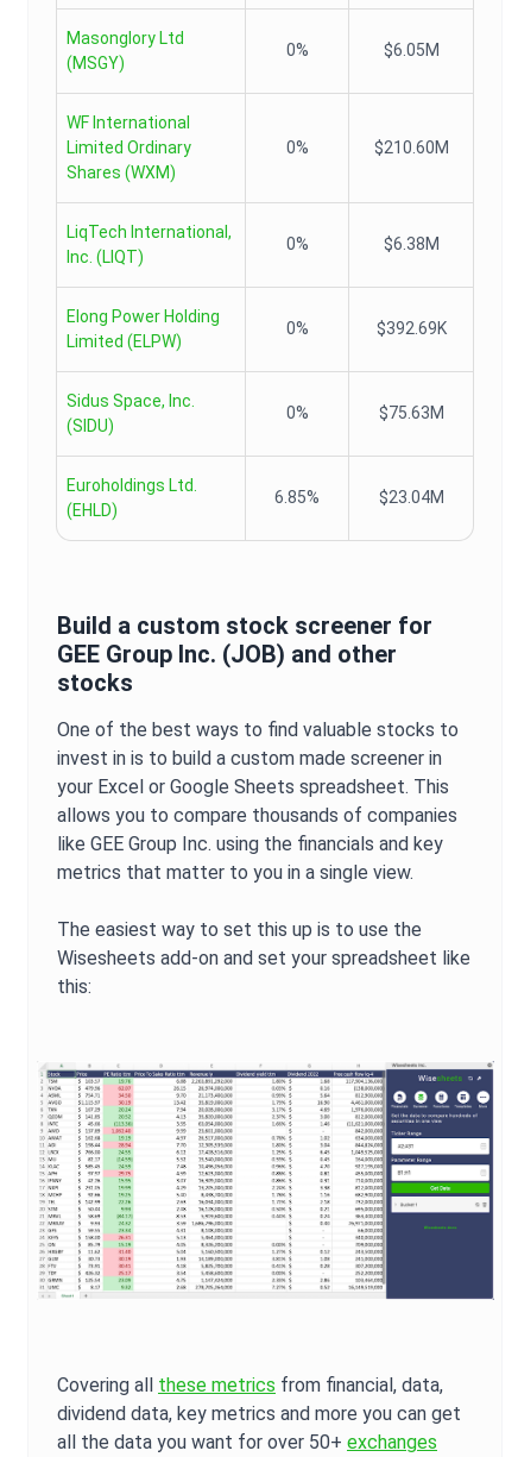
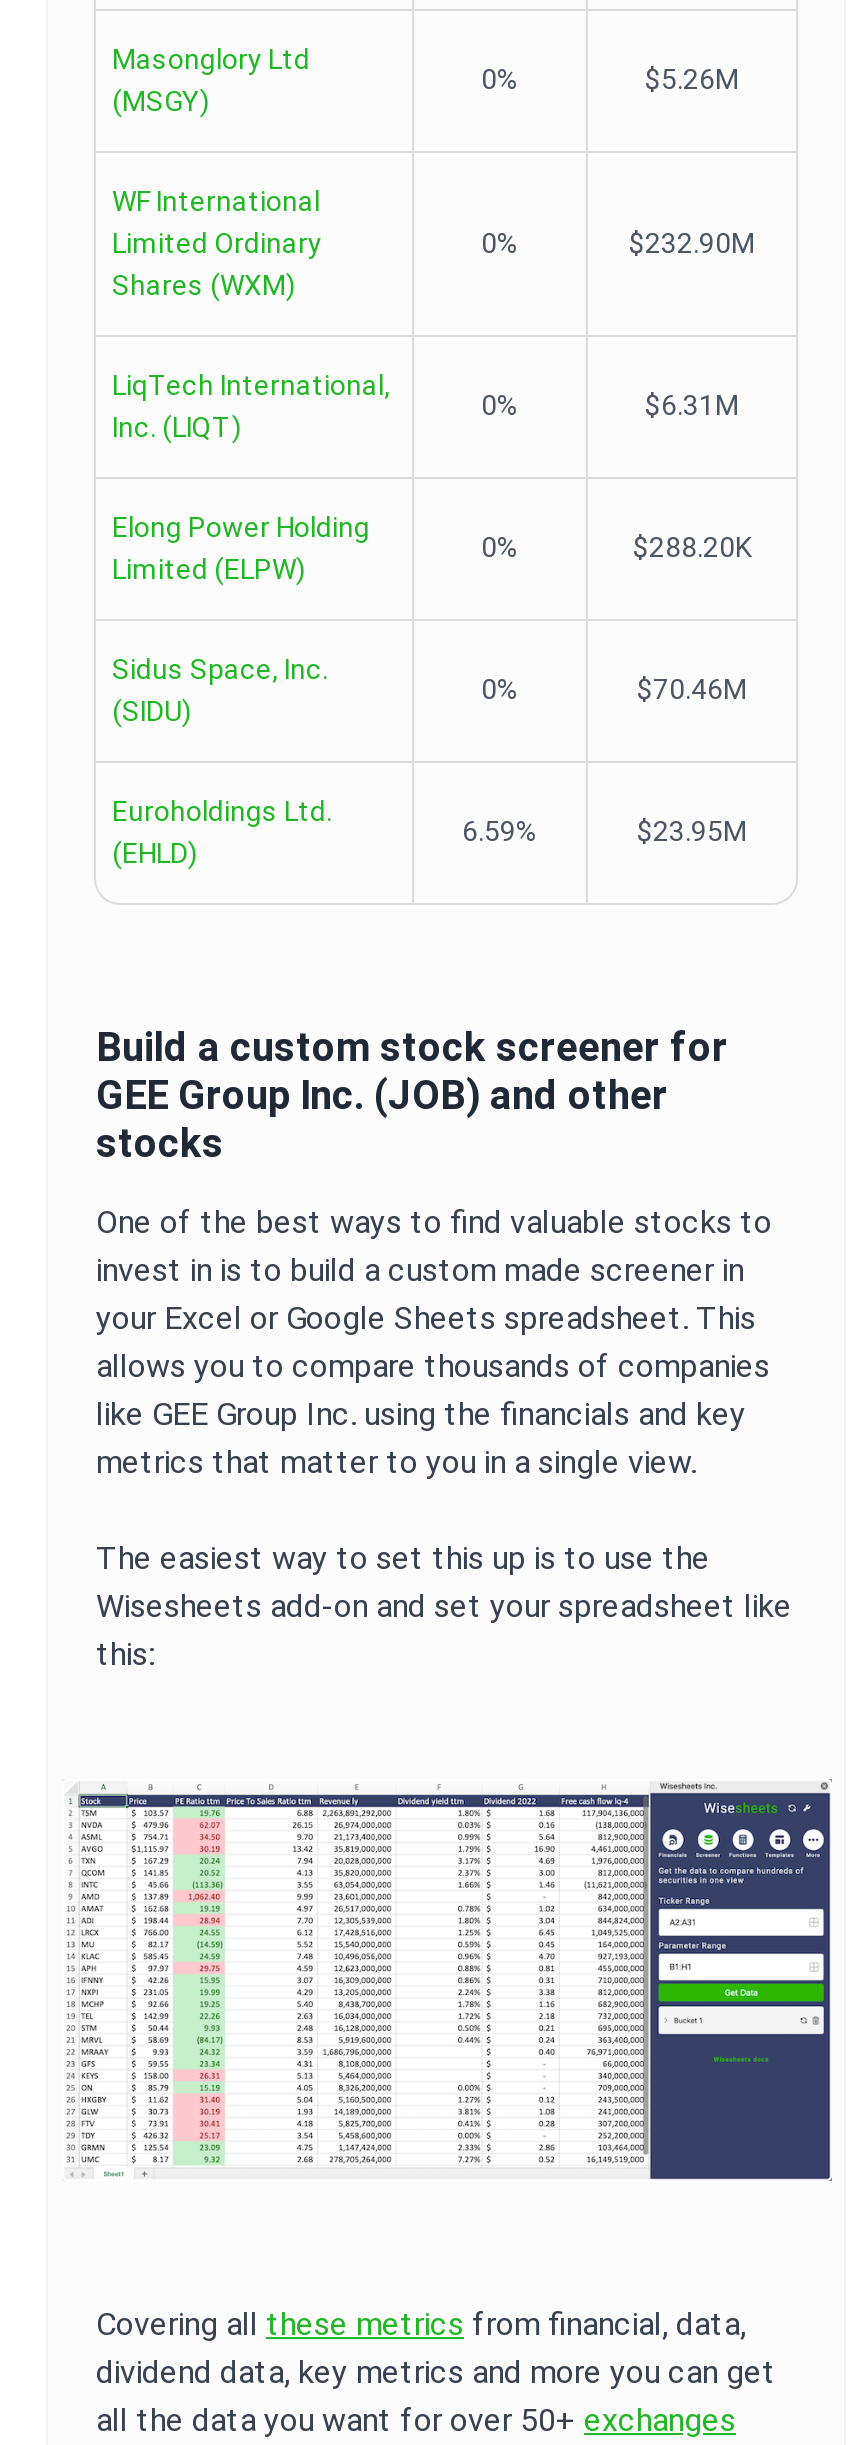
- $6.05M
+ $5.26M

- $210.60M
+ $232.90M

- $6.38M
+ $6.31M

- $392.69K
+ $288.20K

- $75.63M
+ $70.46M

- 6.85%
- $23.04M
+ 6.59%
+ $23.95M
